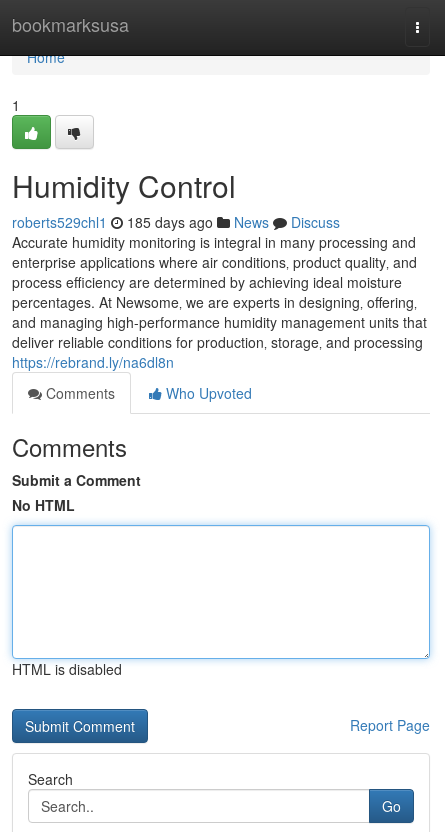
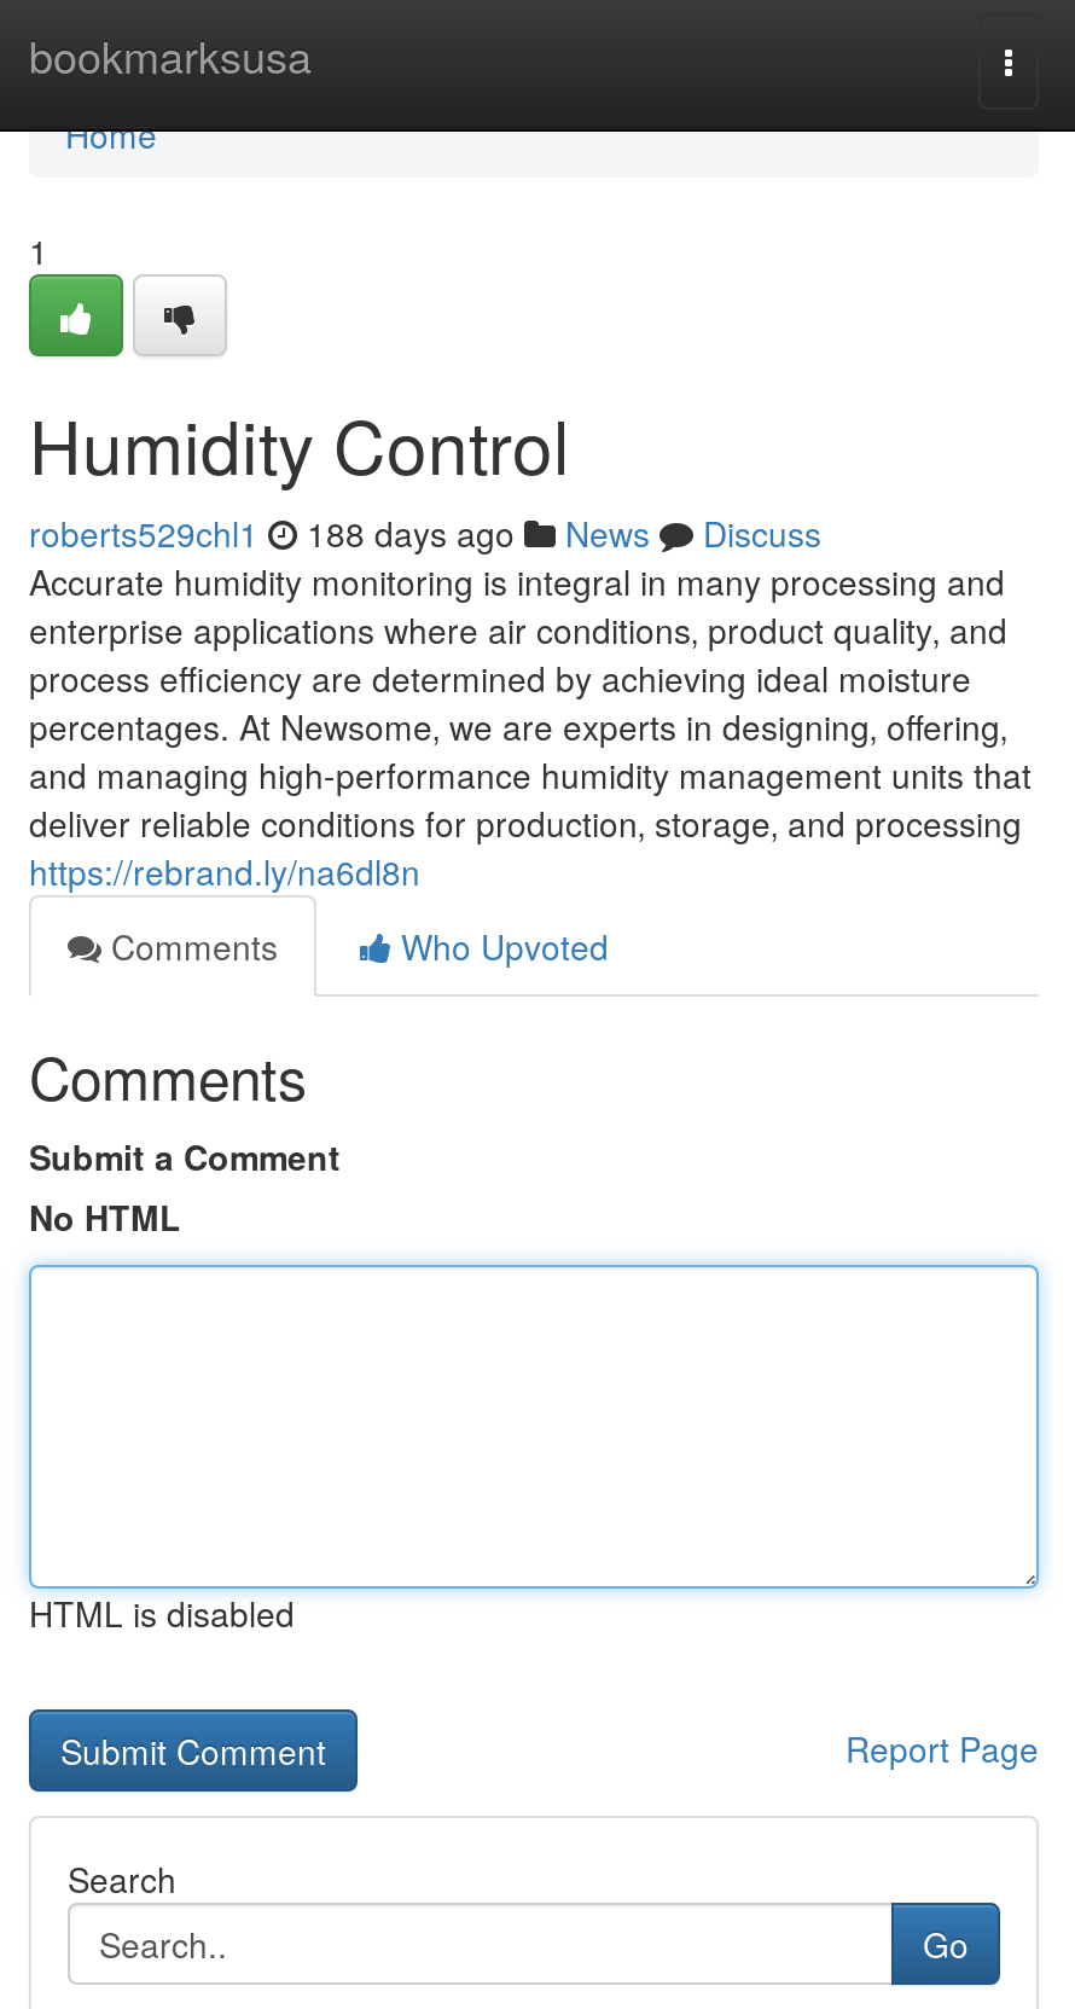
- roberts529chl1 185 days ago News Discuss
+ roberts529chl1 188 days ago News Discuss
